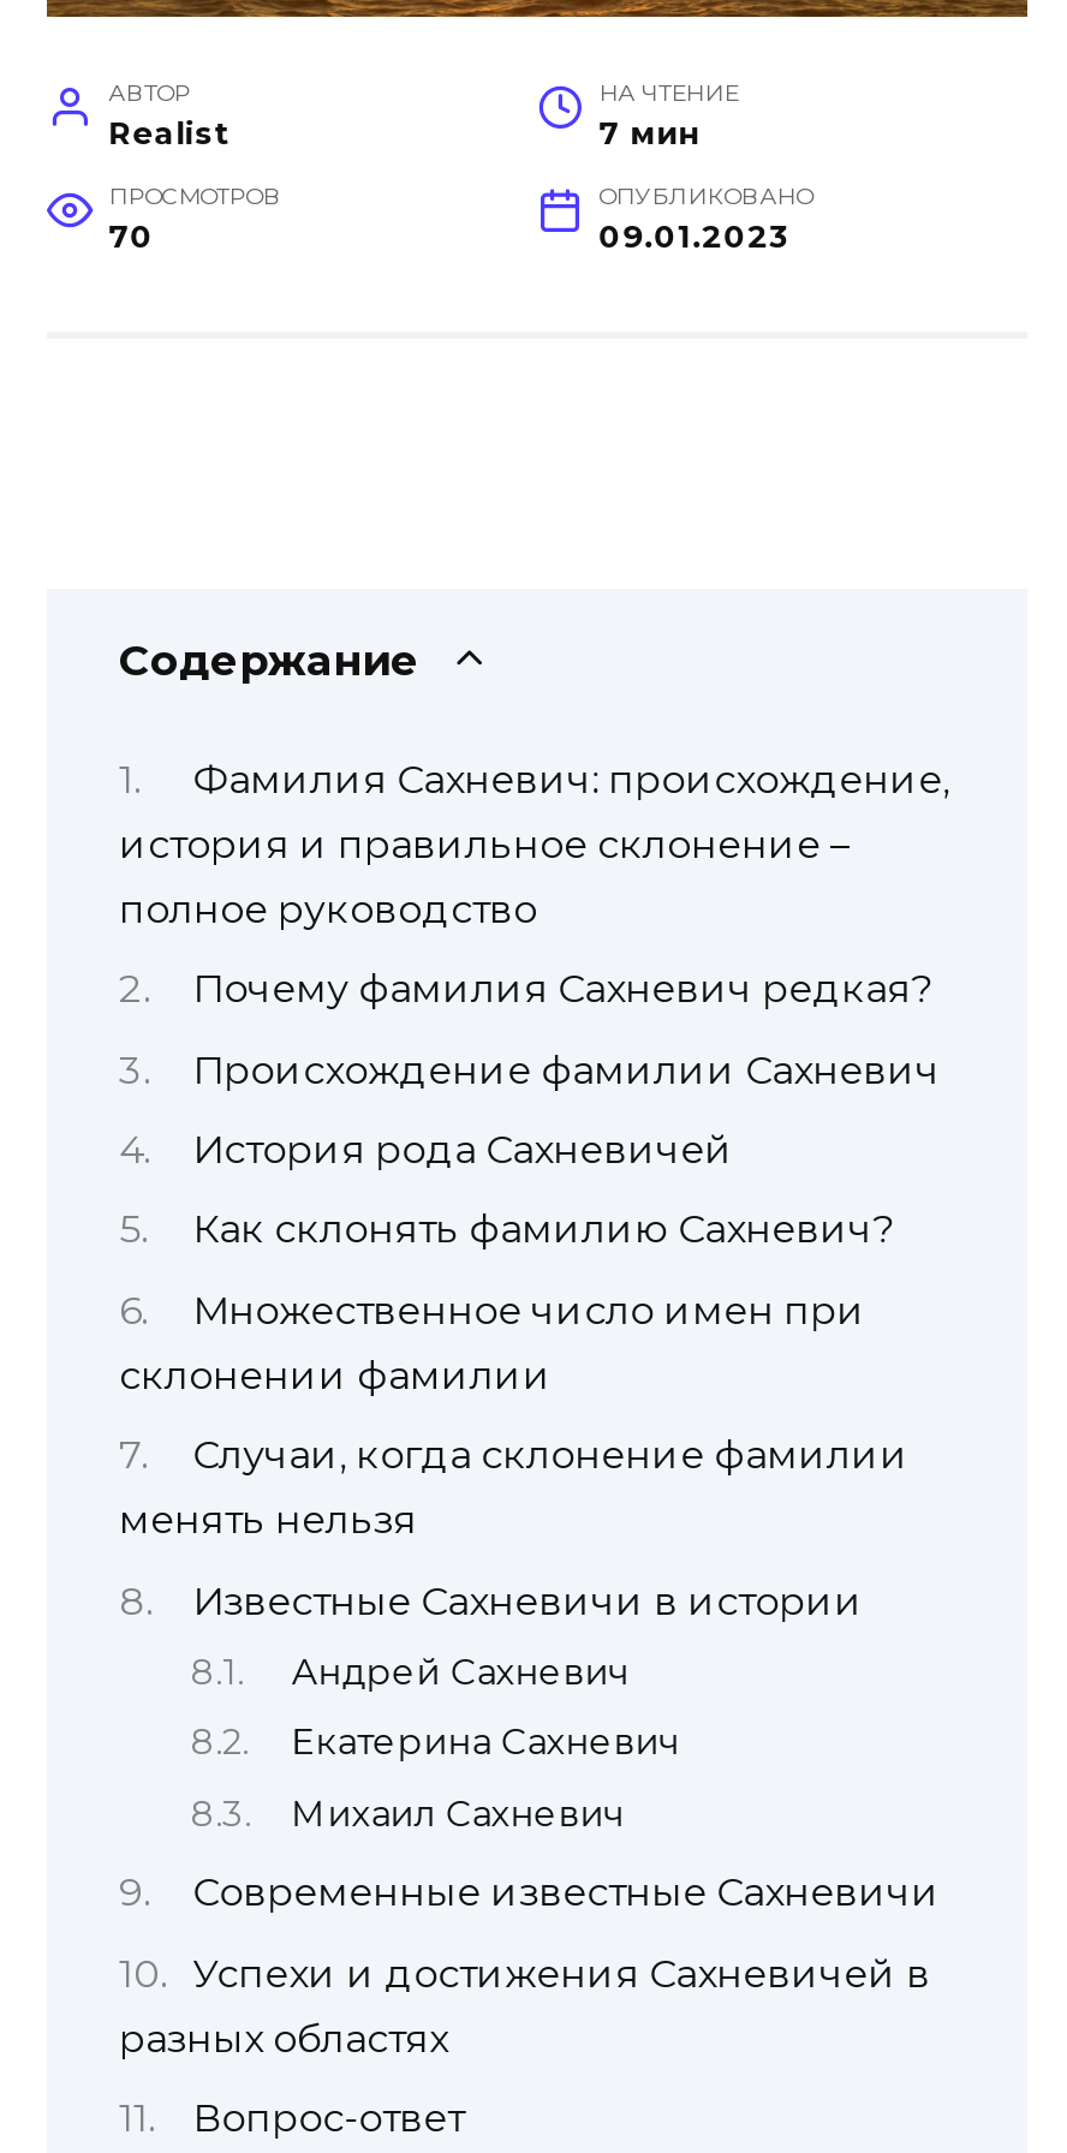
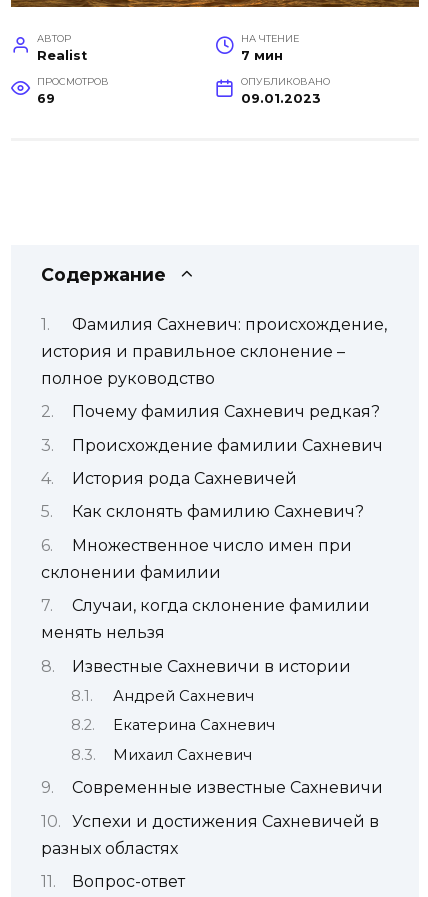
- 70
+ 69
